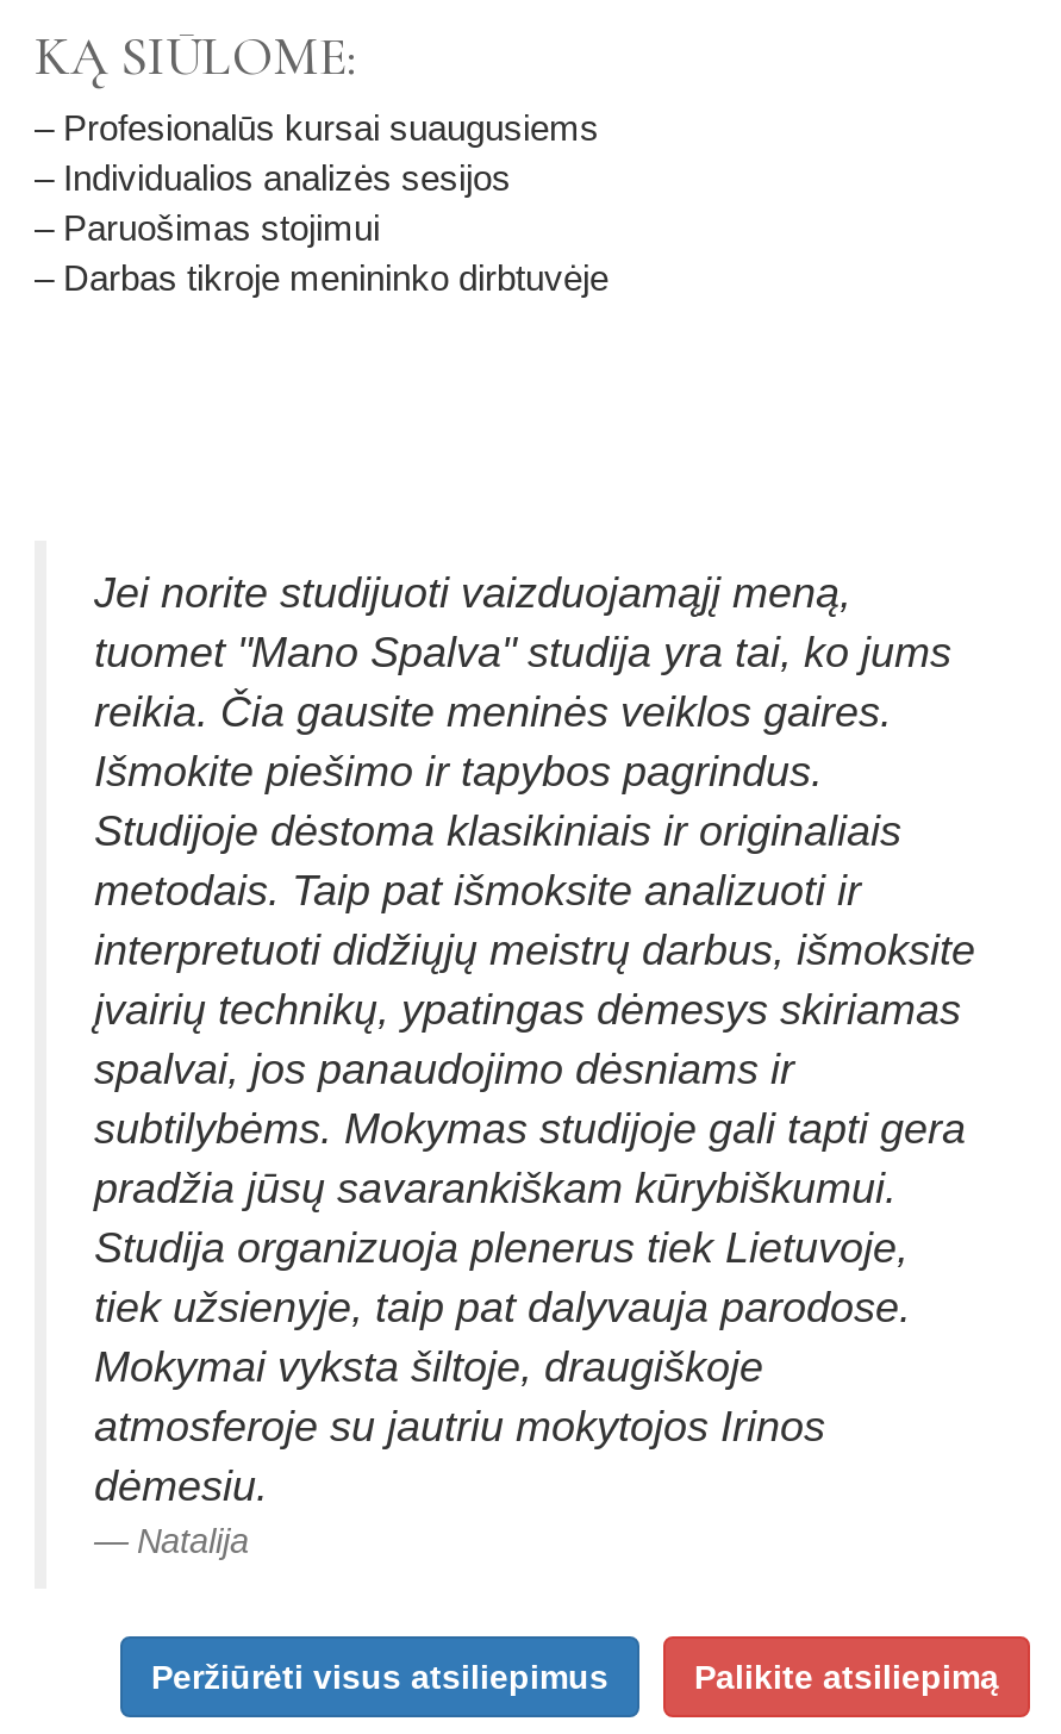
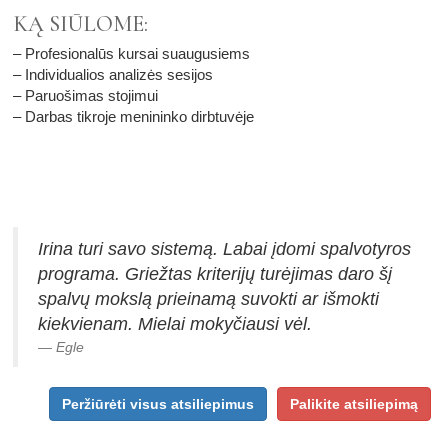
- Jei norite studijuoti vaizduojamąjį meną,
- tuomet "Mano Spalva" studija yra tai, ko jums
- reikia. Čia gausite meninės veiklos gaires.
- Išmokite piešimo ir tapybos pagrindus.
- Studijoje dėstoma klasikiniais ir originaliais
- metodais. Taip pat išmoksite analizuoti ir
- interpretuoti didžiųjų meistrų darbus, išmoksite
- įvairių technikų, ypatingas dėmesys skiriamas
- spalvai, jos panaudojimo dėsniams ir
- subtilybėms. Mokymas studijoje gali tapti gera
- pradžia jūsų savarankiškam kūrybiškumui.
- Studija organizuoja plenerus tiek Lietuvoje,
- tiek užsienyje, taip pat dalyvauja parodose.
- Mokymai vyksta šiltoje, draugiškoje
- atmosferoje su jautriu mokytojos Irinos
- dėmesiu.
- Natalija
+ Irina turi savo sistemą. Labai įdomi spalvotyros
+ programa. Griežtas kriterijų turėjimas daro šį
+ spalvų mokslą prieinamą suvokti ar išmokti
+ kiekvienam. Mielai mokyčiausi vėl.
+ Egle
